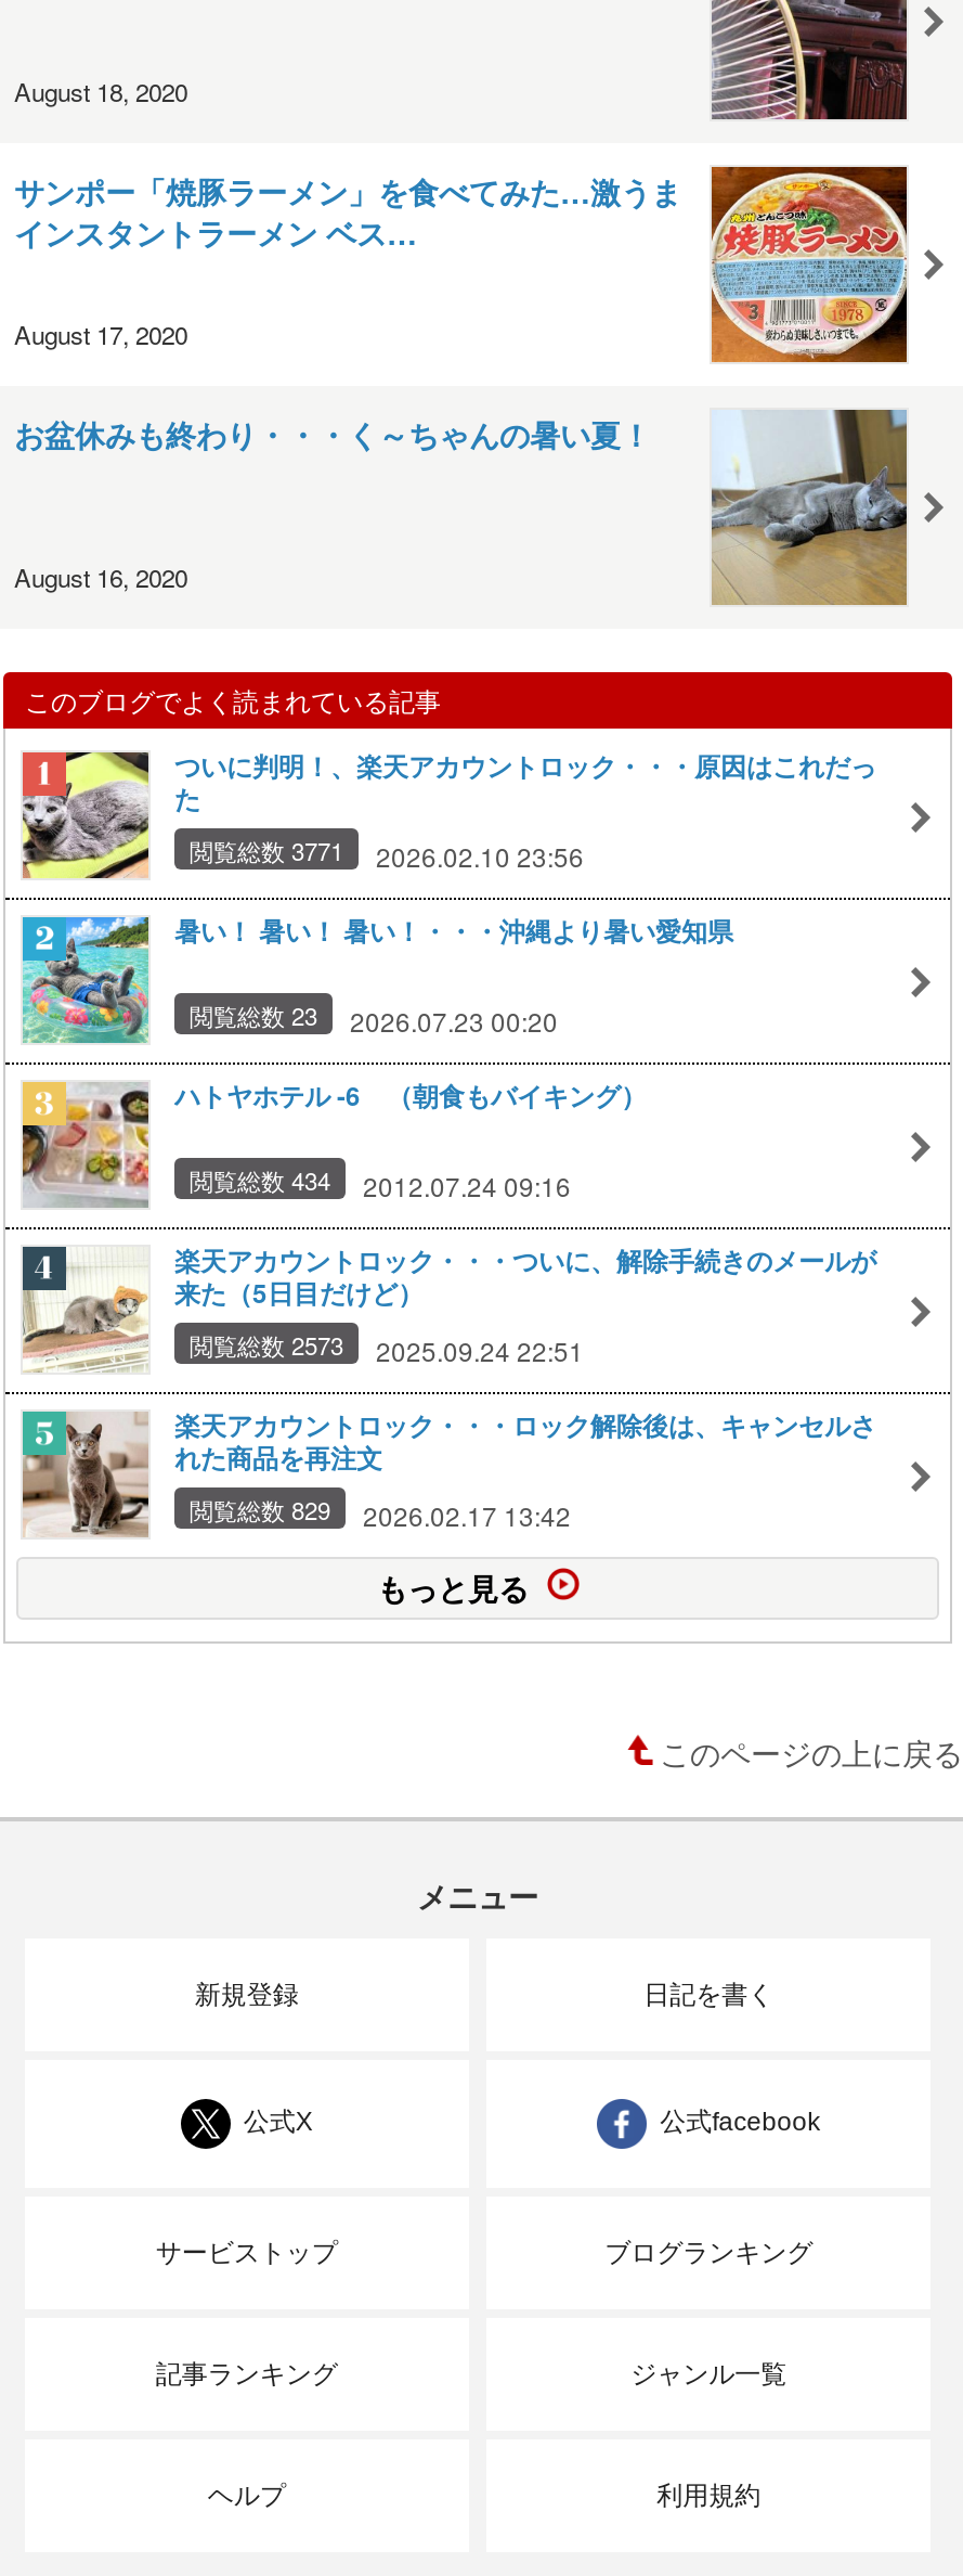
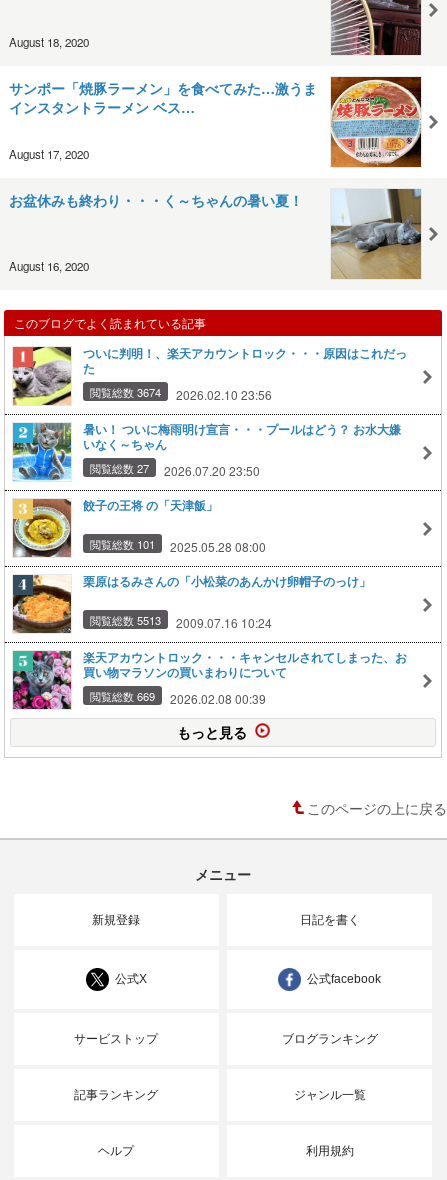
- 閲覧総数 3771 2026.02.10 23:56
+ 閲覧総数 3674 2026.02.10 23:56

- [image]
- 暑い！ 暑い！ 暑い！・・・沖縄より暑い愛知県
+ [image]
+ 暑い！ ついに梅雨明け宣言・・・プールはどう？ お水大嫌
+ いなく～ちゃん
+ 閲覧総数 27
+ 2026.07.20 23:50

- 閲覧総数 23
- 2026.07.23 00:20
+ 餃子の王将 の「天津飯」

- [image]
- ハトヤホテル -6 （朝食もバイキング）
+ [image]
+ 閲覧総数 101
+ 2025.05.28 08:00

- 閲覧総数 434
- 2012.07.24 09:16
+ 栗原はるみさんの「小松菜のあんかけ卵帽子のっけ」

- [image]
- 楽天アカウントロック・・・ついに、解除手続きのメールが
- 来た（5日目だけど）
- 閲覧総数 2573
- 2025.09.24 22:51
+ [image]
+ 閲覧総数 5513
+ 2009.07.16 10:24

- [image]
- 楽天アカウントロック・・・ロック解除後は、キャンセルさ
- れた商品を再注文
- 閲覧総数 829
- 2026.02.17 13:42
+ [image]
+ 楽天アカウントロック・・・キャンセルされてしまった、お
+ 買い物マラソンの買いまわりについて
+ 閲覧総数 669
+ 2026.02.08 00:39
